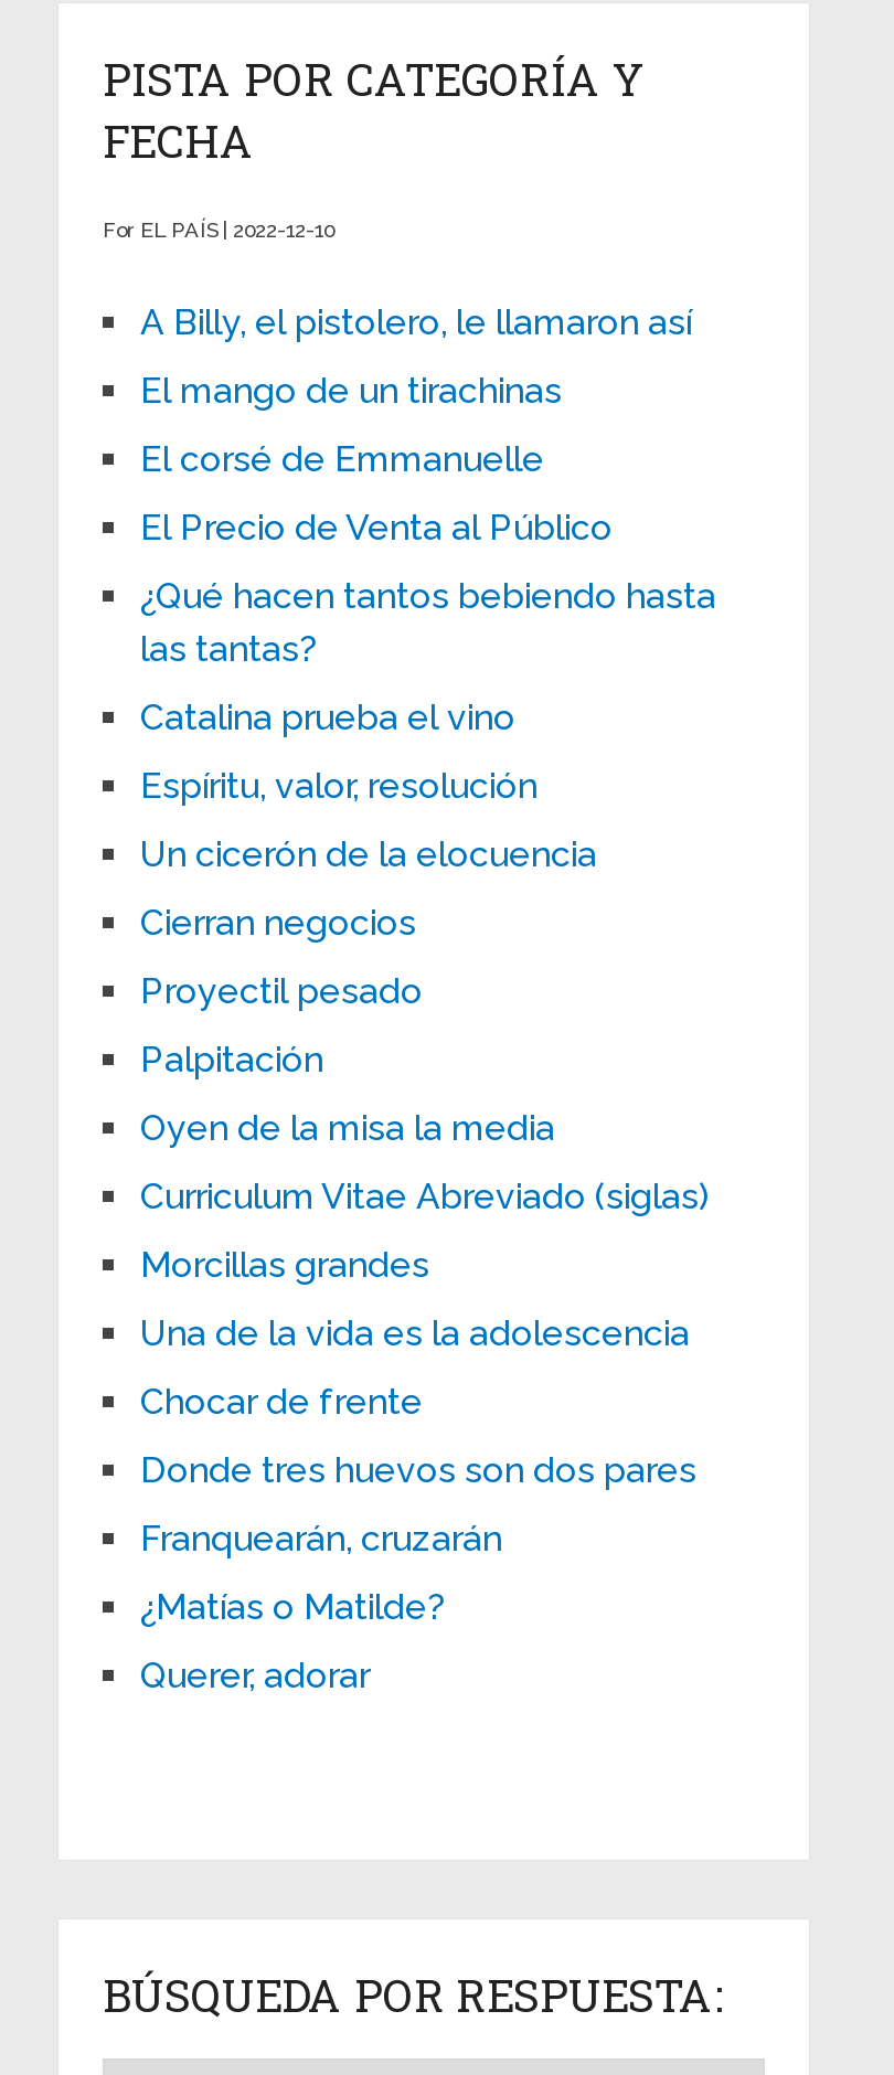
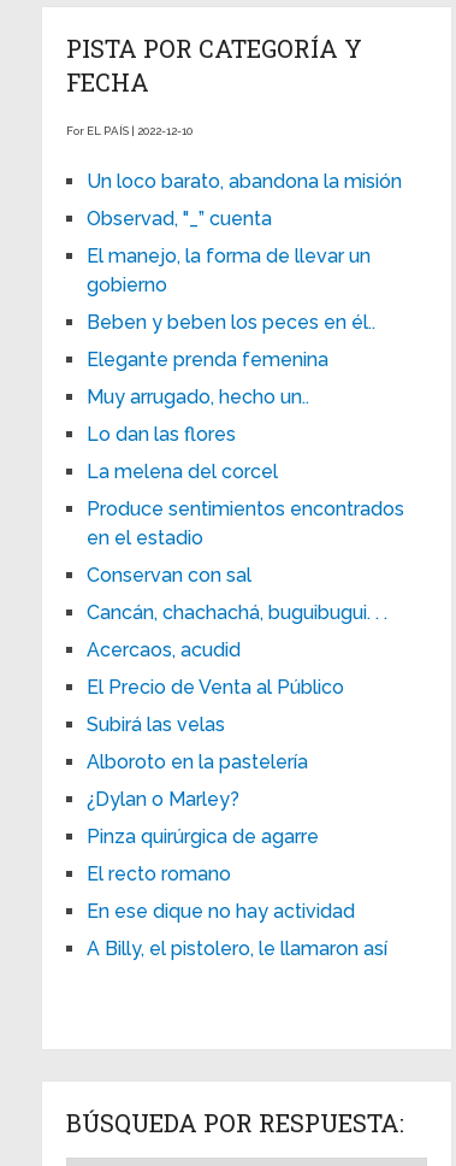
moved down: A Billy, el pistolero, le llamaron así

- El mango de un tirachinas
- El corsé de Emmanuelle
+ Un loco barato, abandona la misión
+ Observad, "_” cuenta
+ El manejo, la forma de llevar un
+ gobierno
+ Beben y beben los peces en él..
+ Elegante prenda femenina
+ Muy arrugado, hecho un..
+ Lo dan las flores
+ La melena del corcel
+ Produce sentimientos encontrados
+ en el estadio
+ Conservan con sal
+ Cancán, chachachá, buguibugui. . .
+ Acercaos, acudid

moved down: El Precio de Venta al Público

- ¿Qué hacen tantos bebiendo hasta
- las tantas?
- Catalina prueba el vino
- Espíritu, valor, resolución
- Un cicerón de la elocuencia
- Cierran negocios
- Proyectil pesado
- Palpitación
- Oyen de la misa la media
- Curriculum Vitae Abreviado (siglas)
- Morcillas grandes
- Una de la vida es la adolescencia
- Chocar de frente
- Donde tres huevos son dos pares
- Franquearán, cruzarán
- ¿Matías o Matilde?
- Querer, adorar
+ Subirá las velas
+ Alboroto en la pastelería
+ ¿Dylan o Marley?
+ Pinza quirúrgica de agarre
+ El recto romano
+ En ese dique no hay actividad
